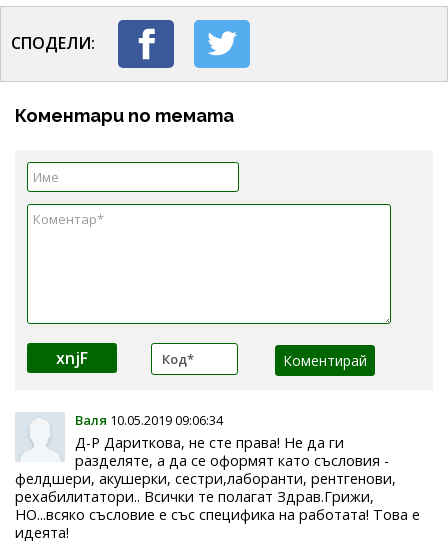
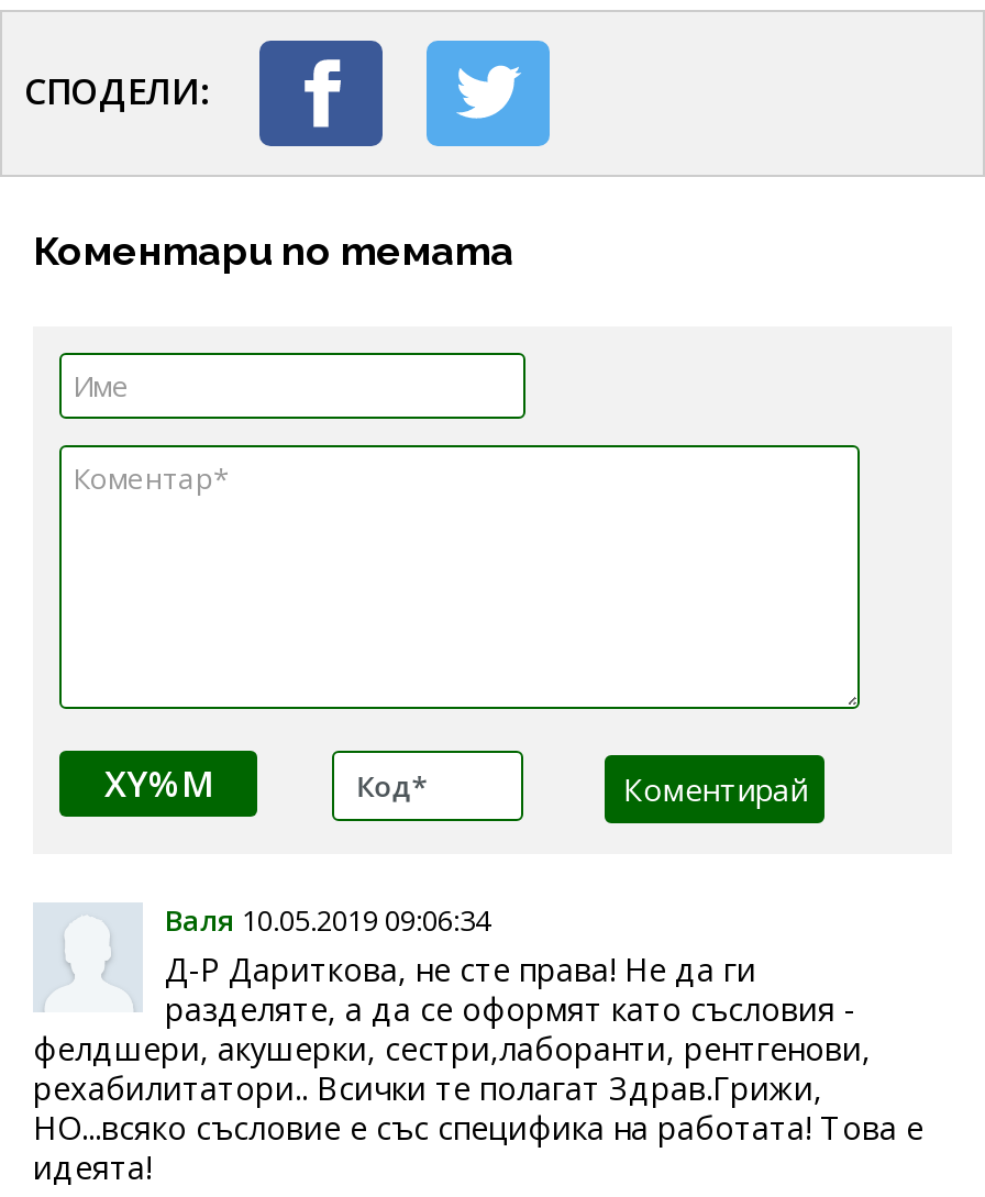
- xnjF
+ XY%M
